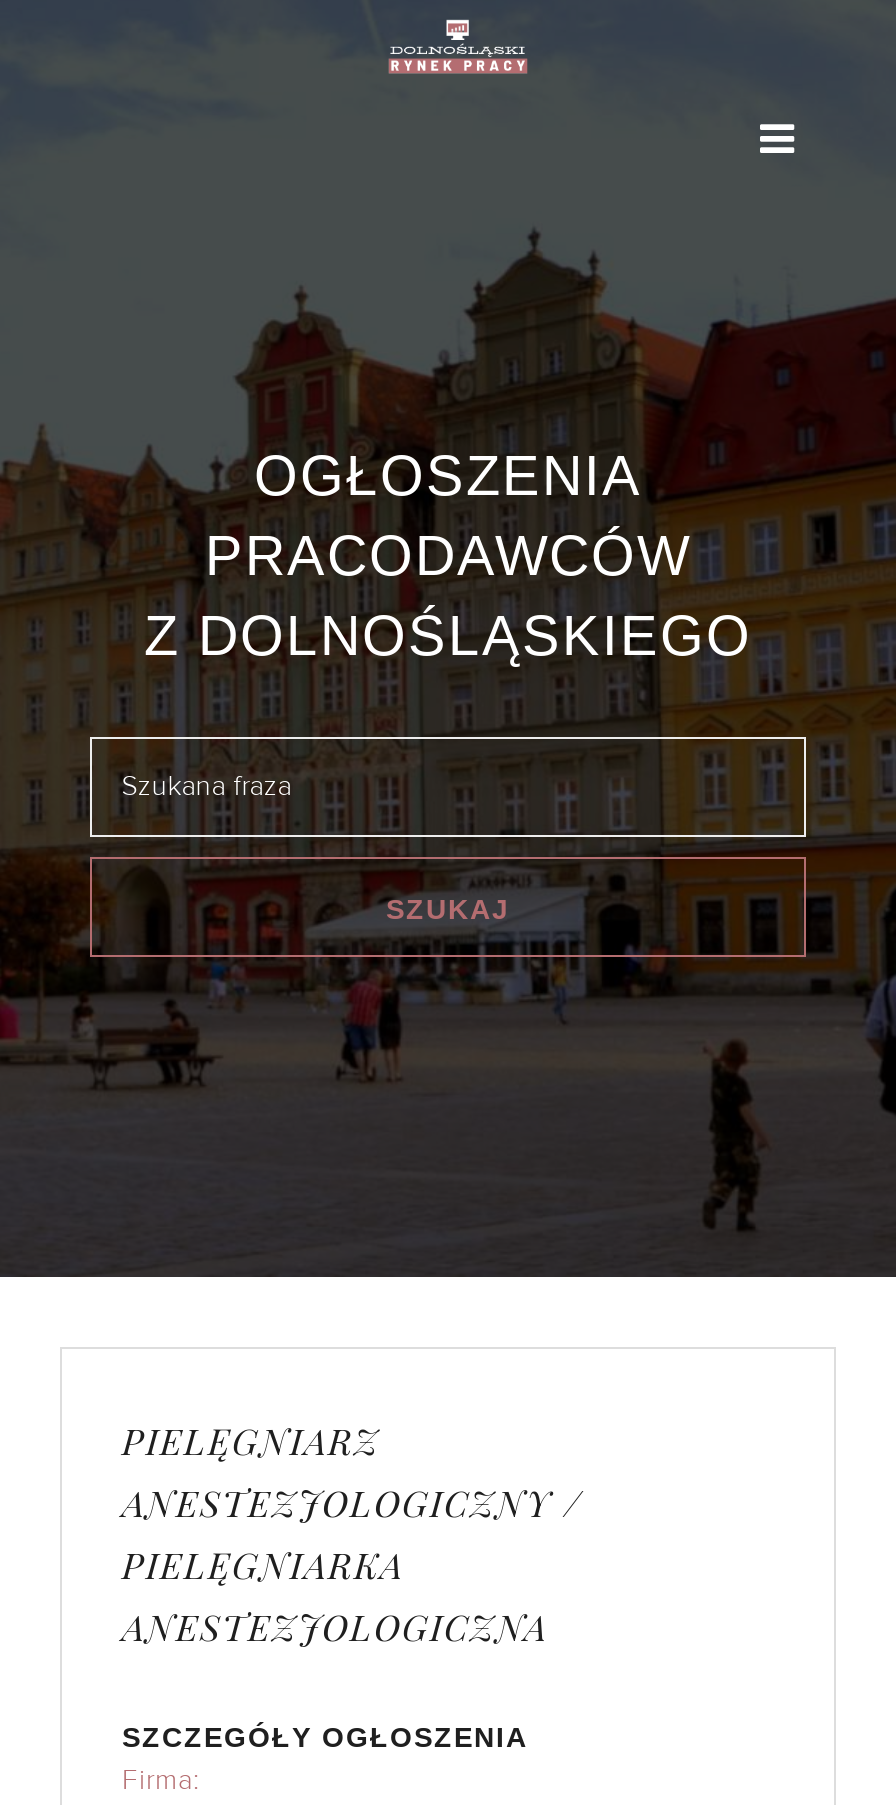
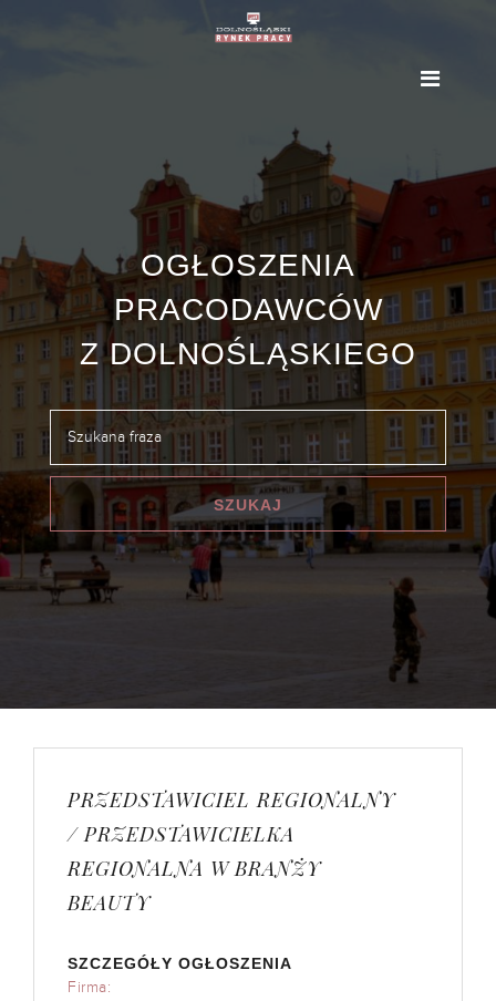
- PIELĘGNIARZ
- ANESTEZJOLOGICZNY /
- PIELĘGNIARKA
- ANESTEZJOLOGICZNA
+ PRZEDSTAWICIEL REGIONALNY
+ / PRZEDSTAWICIELKA
+ REGIONALNA W BRANŻY
+ BEAUTY
